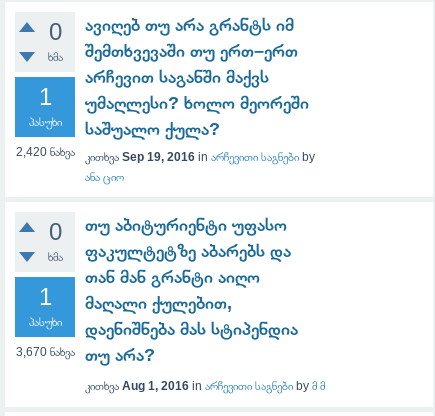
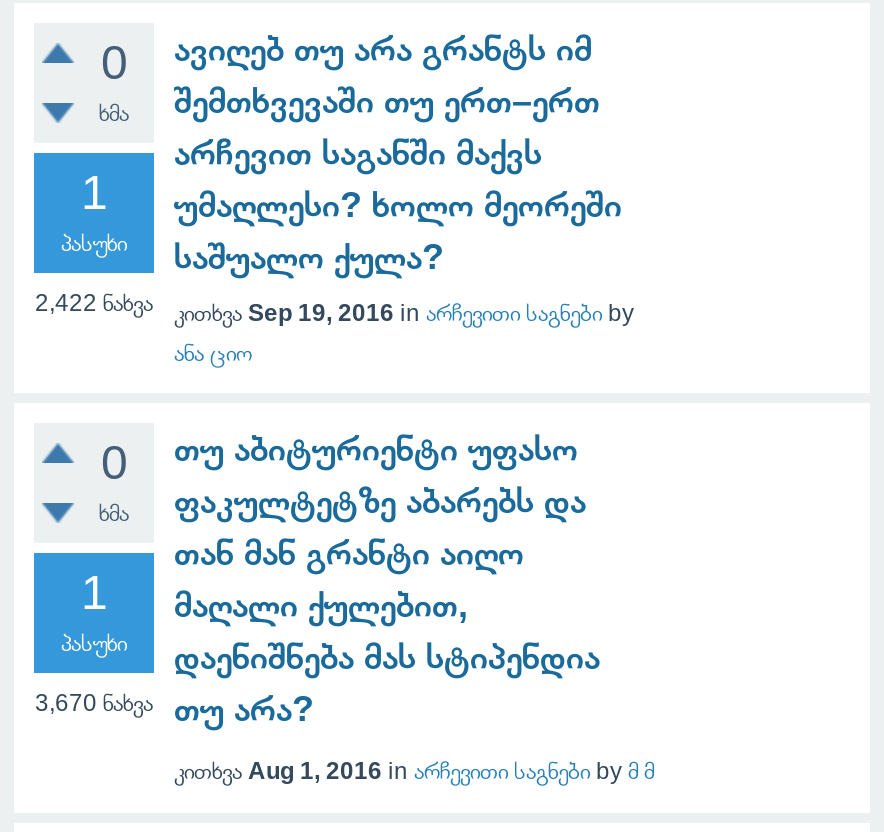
- 2,420 ნახვა კითხვა Sep 19, 2016 in არჩევითი საგნები by
+ 2,422 ნახვა კითხვა Sep 19, 2016 in არჩევითი საგნები by
